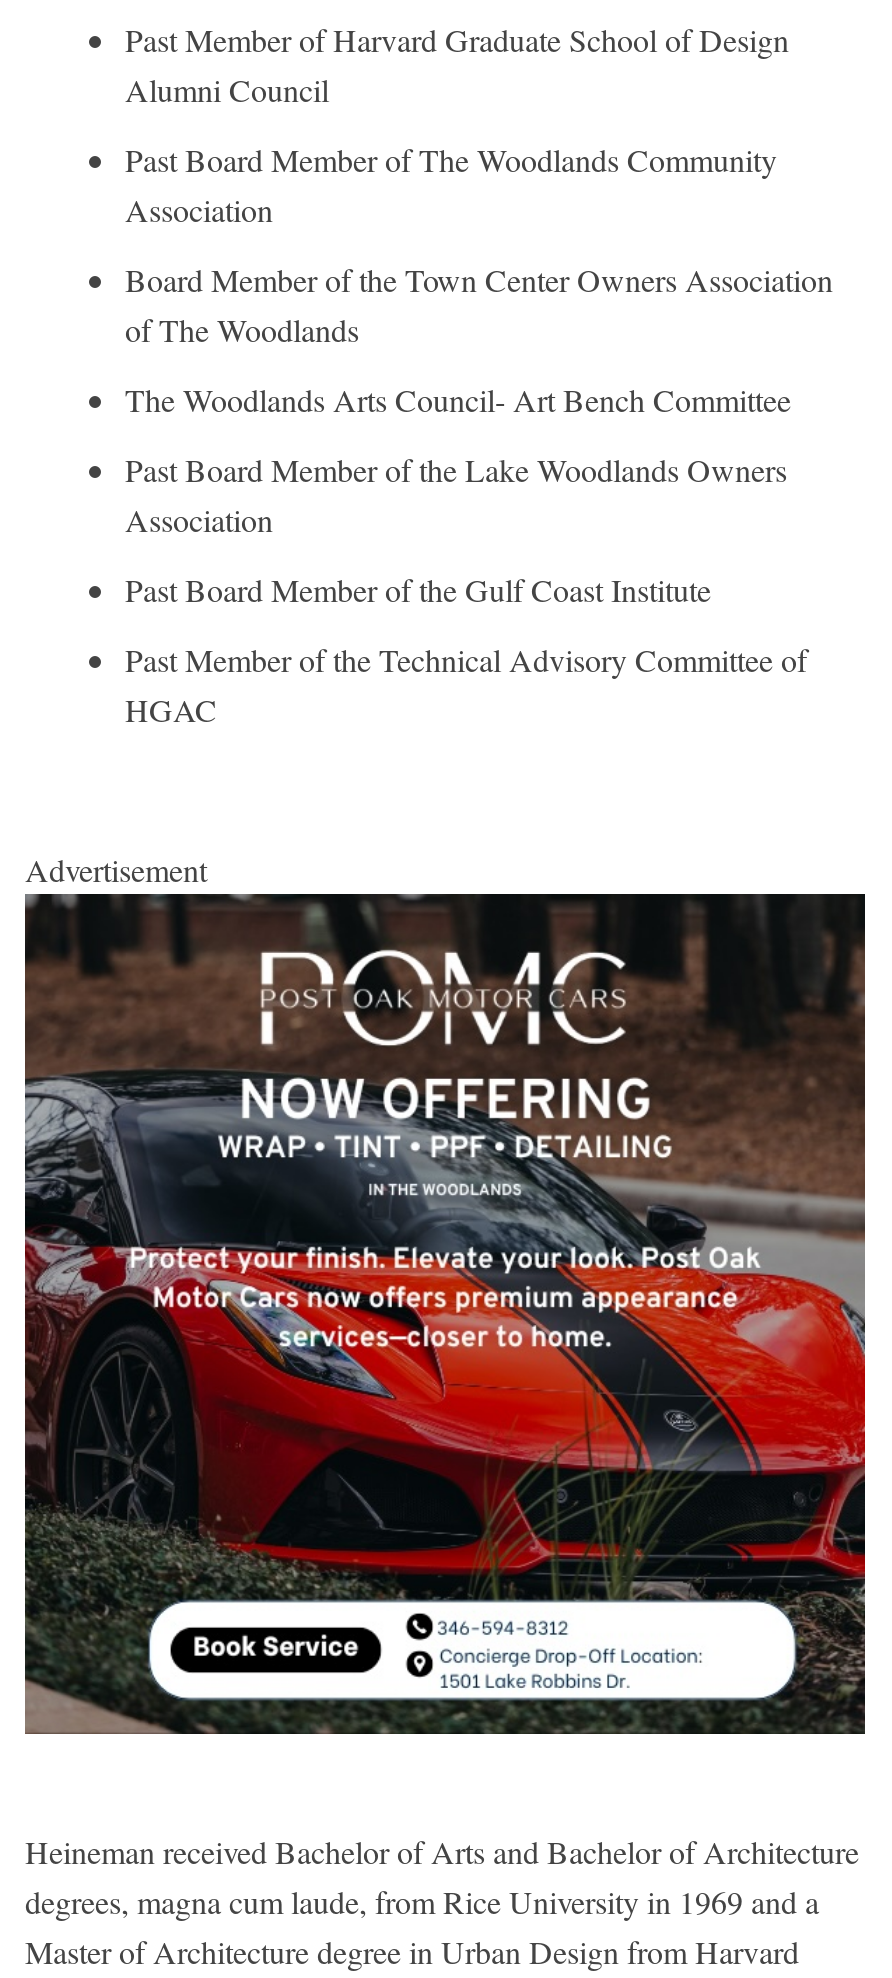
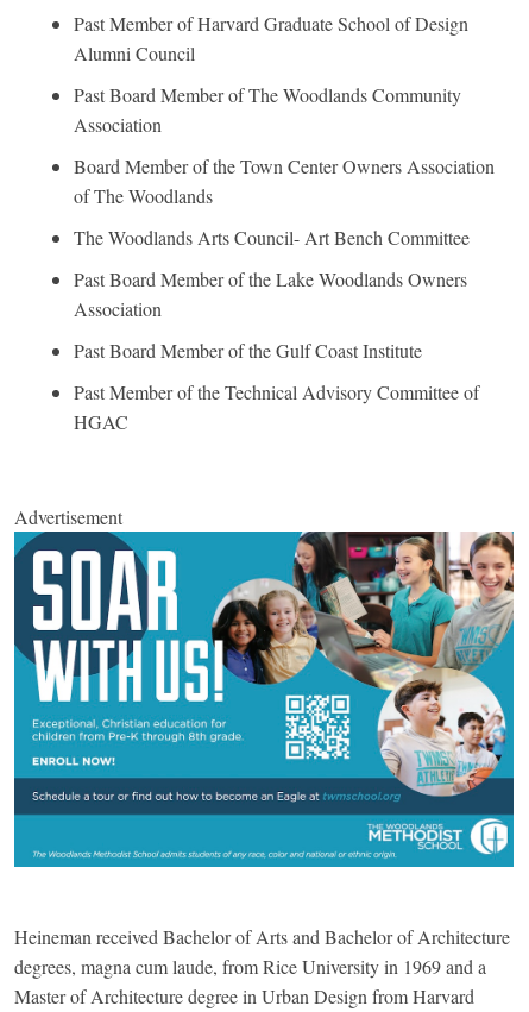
- [image]
+ [image]
